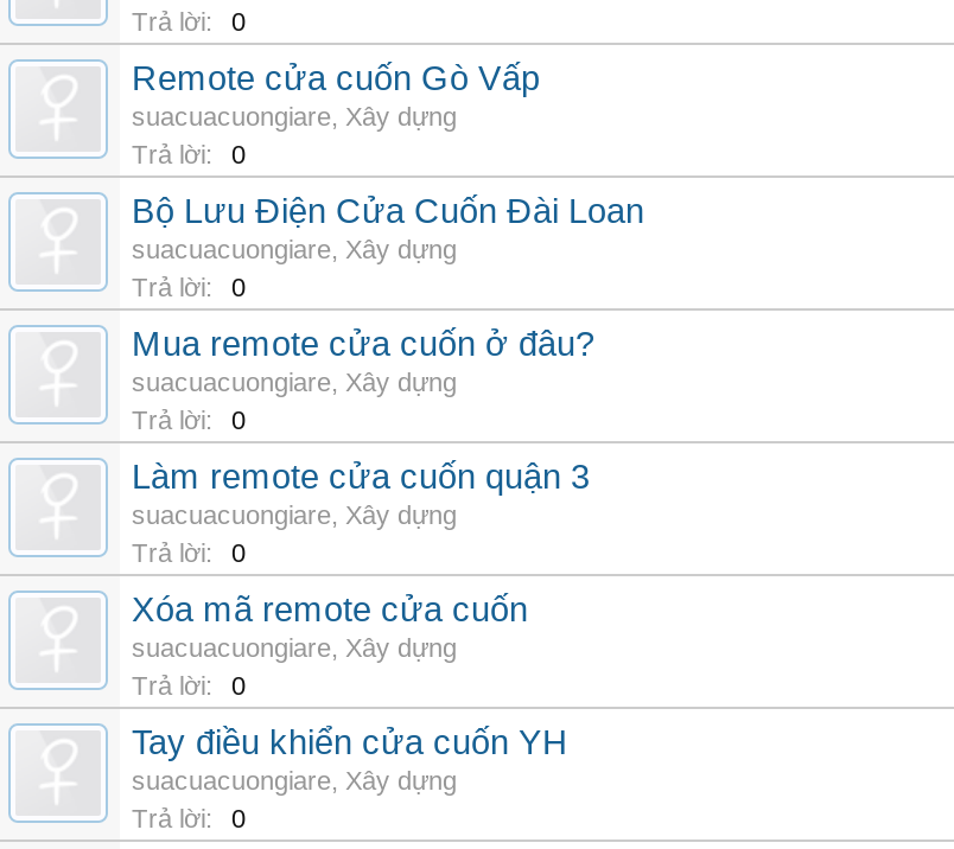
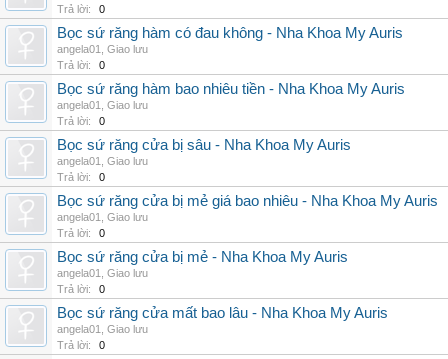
- Remote cửa cuốn Gò Vấp
- suacuacuongiare, Xây dựng
+ Bọc sứ răng hàm có đau không - Nha Khoa My Auris
+ angela01, Giao lưu

- Bộ Lưu Điện Cửa Cuốn Đài Loan
- suacuacuongiare, Xây dựng
+ Bọc sứ răng hàm bao nhiêu tiền - Nha Khoa My Auris
+ angela01, Giao lưu

- Mua remote cửa cuốn ở đâu?
- suacuacuongiare, Xây dựng
+ Bọc sứ răng cửa bị sâu - Nha Khoa My Auris
+ angela01, Giao lưu

- Làm remote cửa cuốn quận 3
- suacuacuongiare, Xây dựng
+ Bọc sứ răng cửa bị mẻ giá bao nhiêu - Nha Khoa My Auris
+ angela01, Giao lưu

- Xóa mã remote cửa cuốn
- suacuacuongiare, Xây dựng
+ Bọc sứ răng cửa bị mẻ - Nha Khoa My Auris
+ angela01, Giao lưu

- Tay điều khiển cửa cuốn YH
- suacuacuongiare, Xây dựng
+ Bọc sứ răng cửa mất bao lâu - Nha Khoa My Auris
+ angela01, Giao lưu
